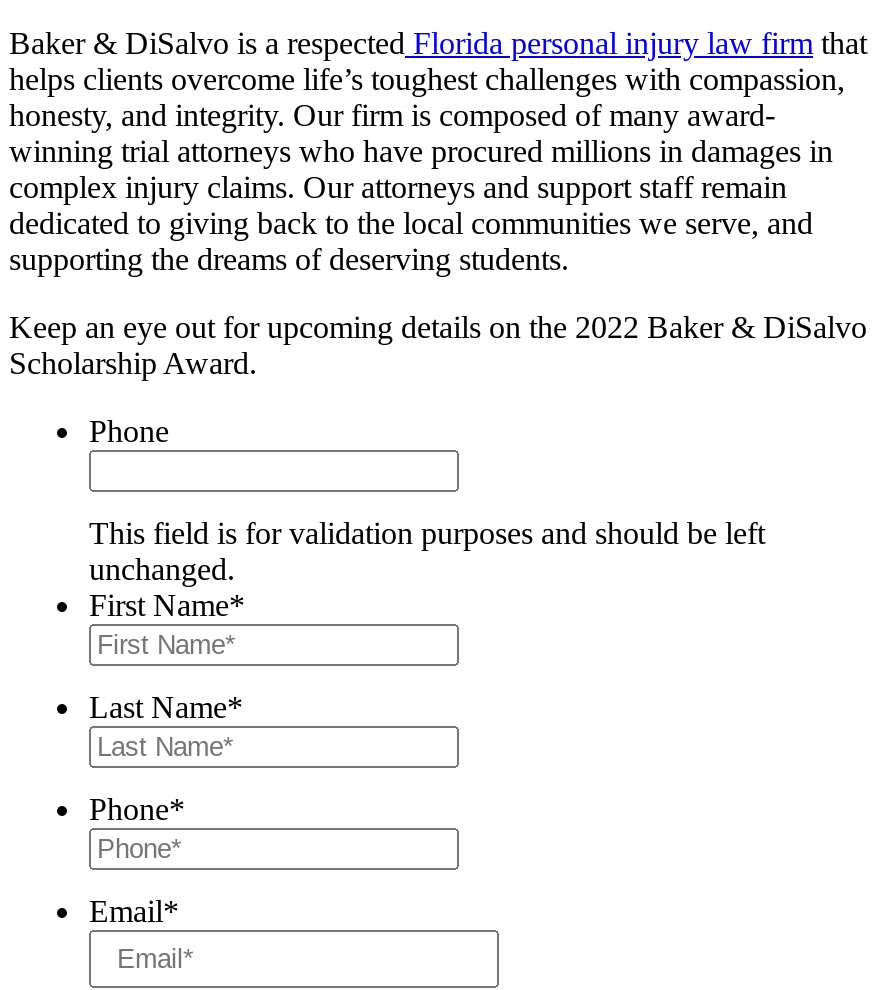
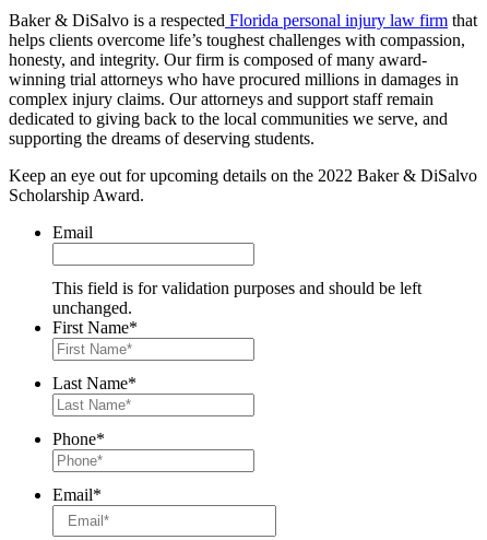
- Phone
+ Email
